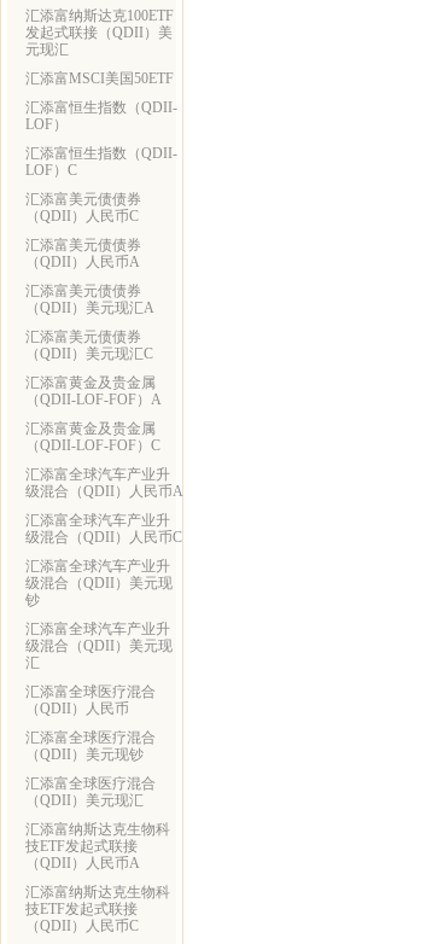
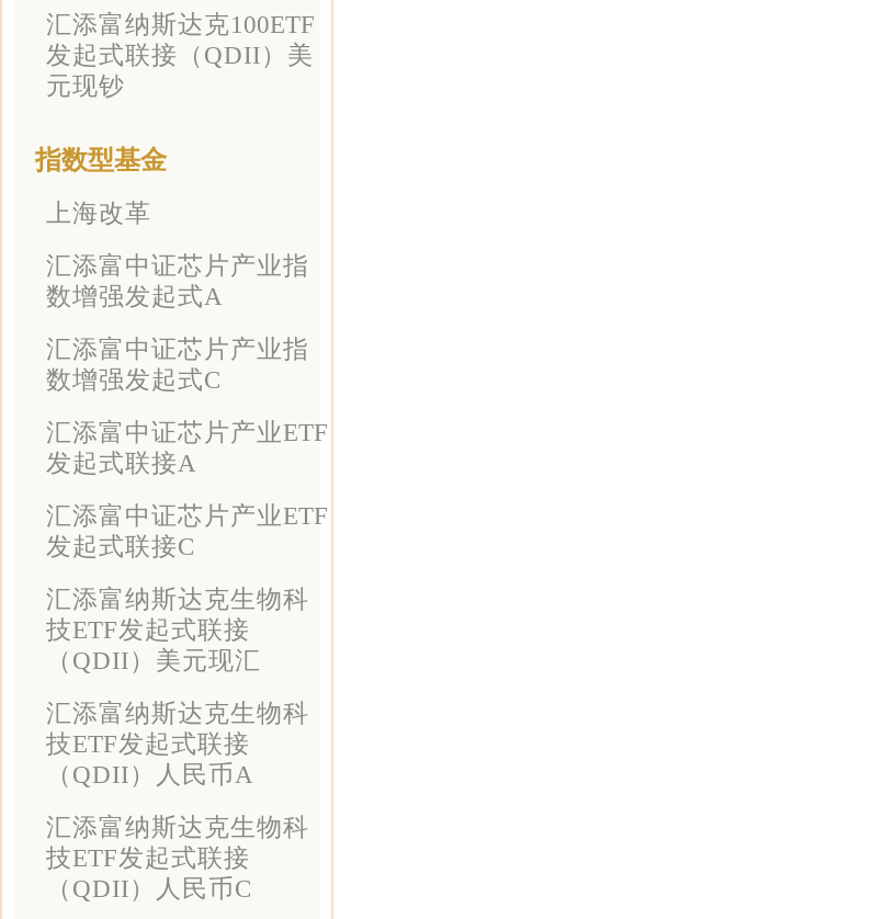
- 元现汇
- 汇添富MSCI美国50ETF
- 汇添富恒生指数（QDII-
- LOF）
- 汇添富恒生指数（QDII-
- LOF）C
- 汇添富美元债债券
- （QDII）人民币C
- 汇添富美元债债券
- （QDII）人民币A
- 汇添富美元债债券
- （QDII）美元现汇A
- 汇添富美元债债券
- （QDII）美元现汇C
- 汇添富黄金及贵金属
- （QDII-LOF-FOF）A
- 汇添富黄金及贵金属
- （QDII-LOF-FOF）C
- 汇添富全球汽车产业升
- 级混合（QDII）人民币A
- 汇添富全球汽车产业升
- 级混合（QDII）人民币C
- 汇添富全球汽车产业升
- 级混合（QDII）美元现
- 钞
- 汇添富全球汽车产业升
- 级混合（QDII）美元现
- 汇
- 汇添富全球医疗混合
- （QDII）人民币
- 汇添富全球医疗混合
- （QDII）美元现钞
- 汇添富全球医疗混合
+ 元现钞
+ 指数型基金
+ 上海改革
+ 汇添富中证芯片产业指
+ 数增强发起式A
+ 汇添富中证芯片产业指
+ 数增强发起式C
+ 汇添富中证芯片产业ETF
+ 发起式联接A
+ 汇添富中证芯片产业ETF
+ 发起式联接C
+ 汇添富纳斯达克生物科
+ 技ETF发起式联接
